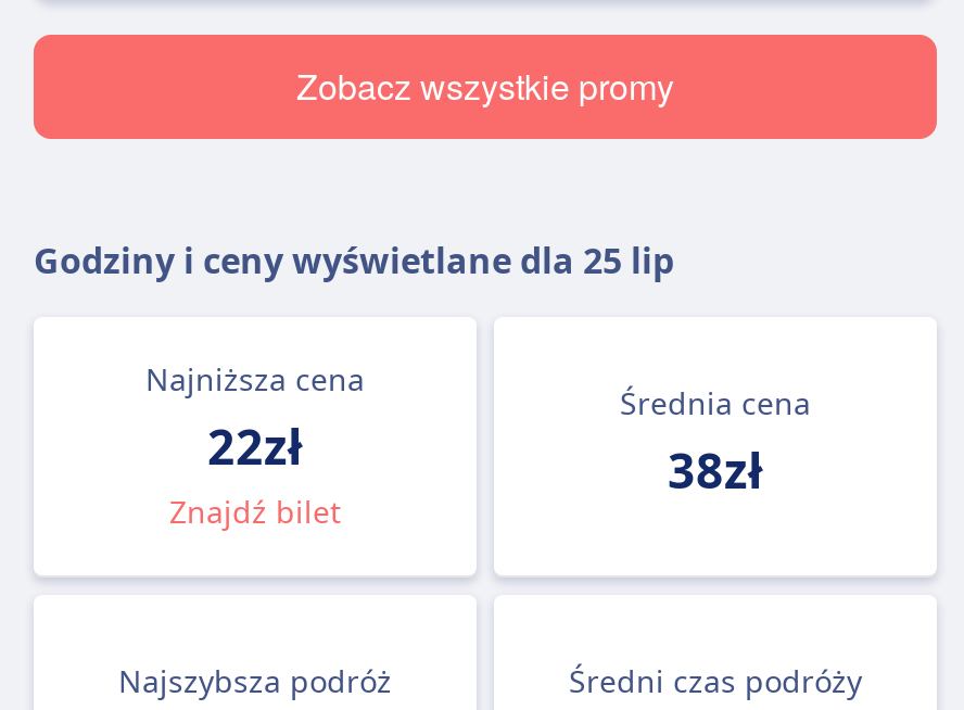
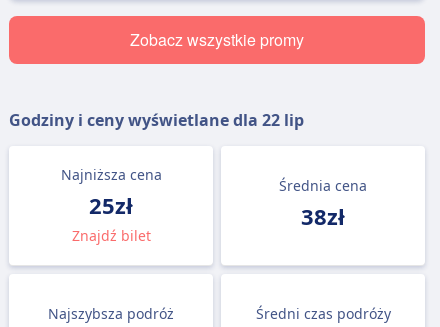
- Godziny i ceny wyświetlane dla 25 lip
+ Godziny i ceny wyświetlane dla 22 lip

- 22zł
+ 25zł
